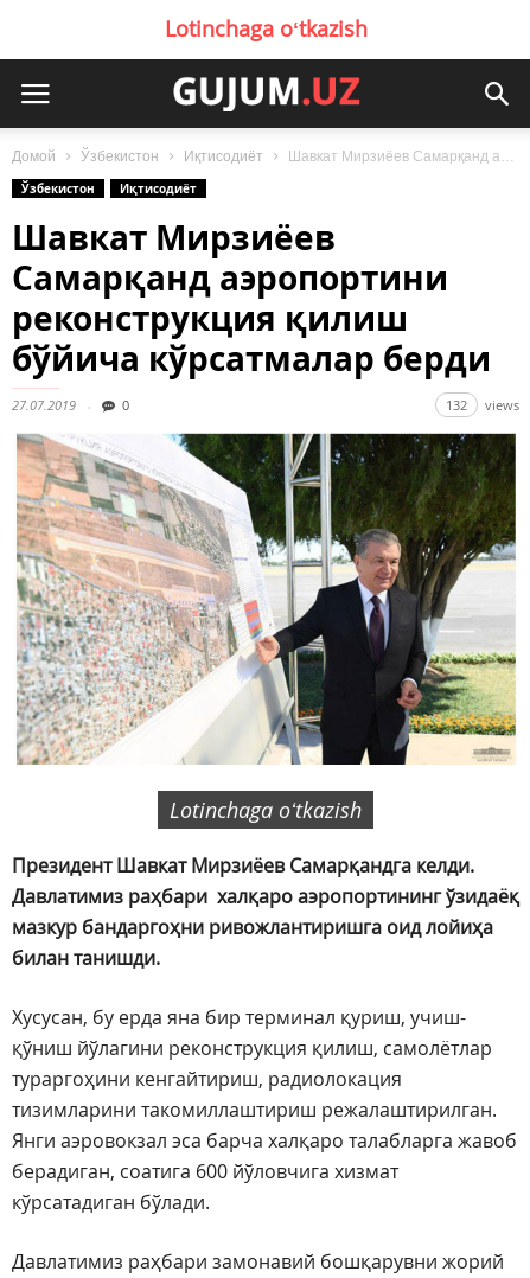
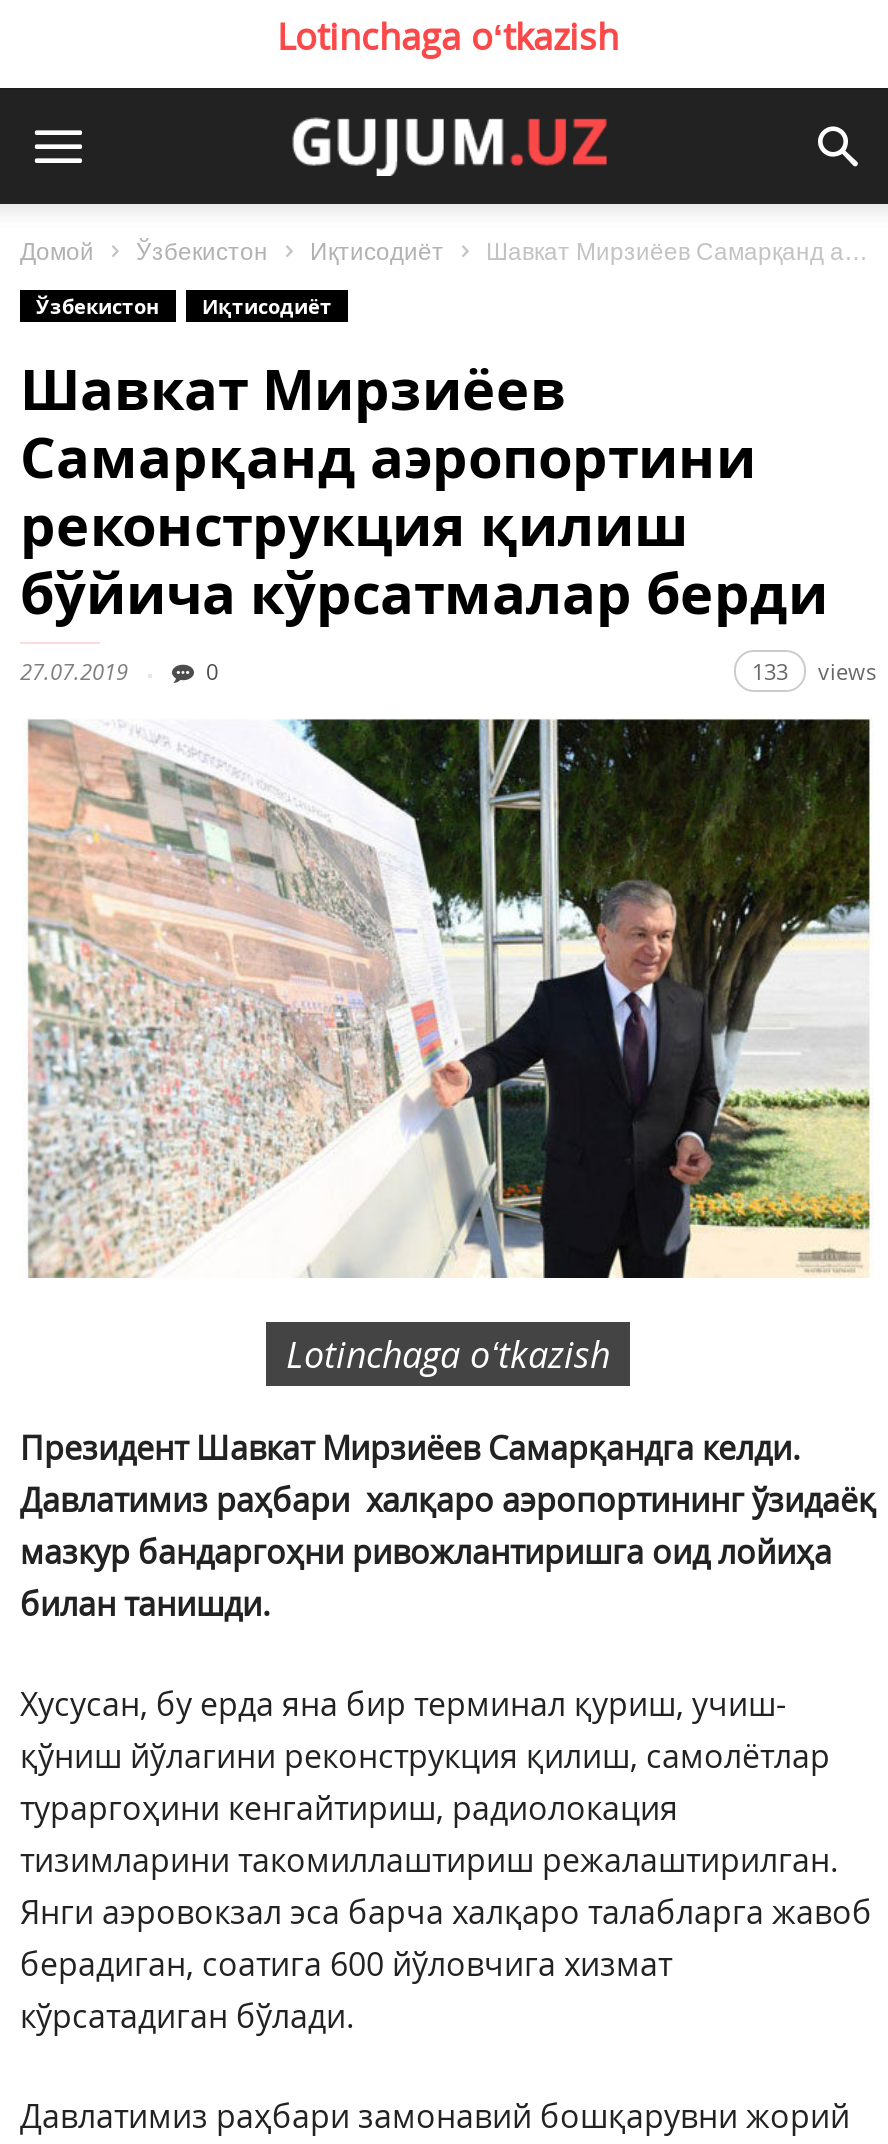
- 132 views
+ 133 views
